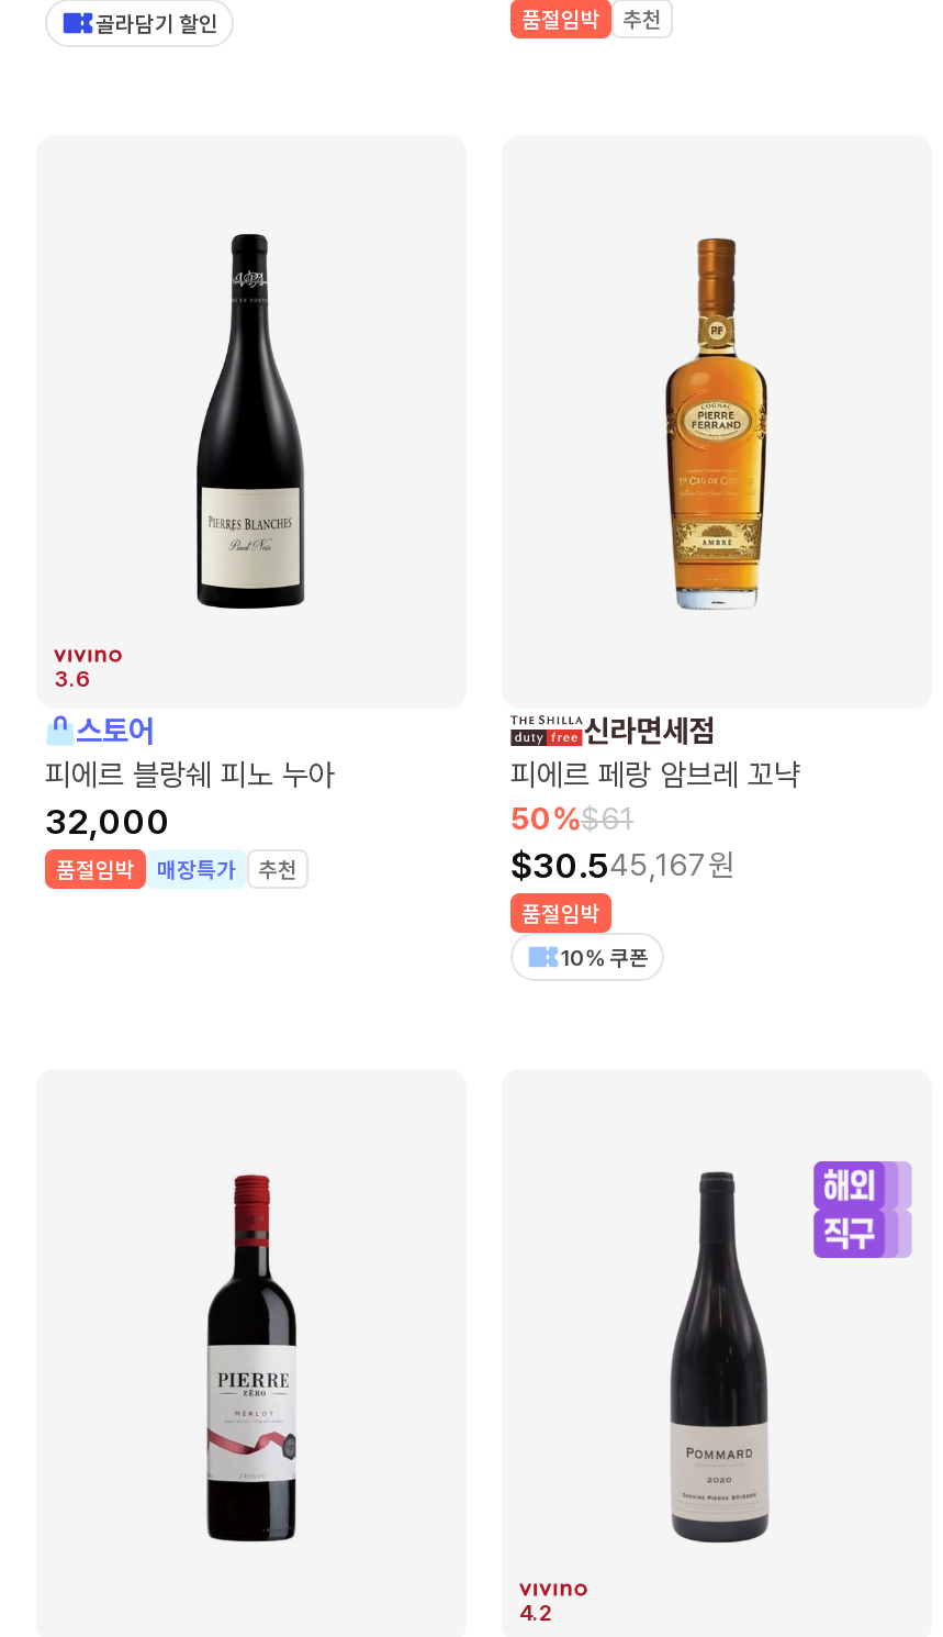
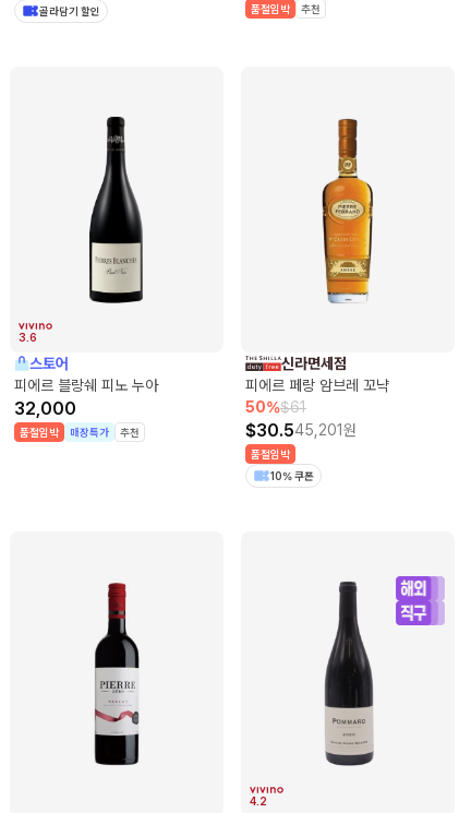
- $30.545,167원
+ $30.545,201원
